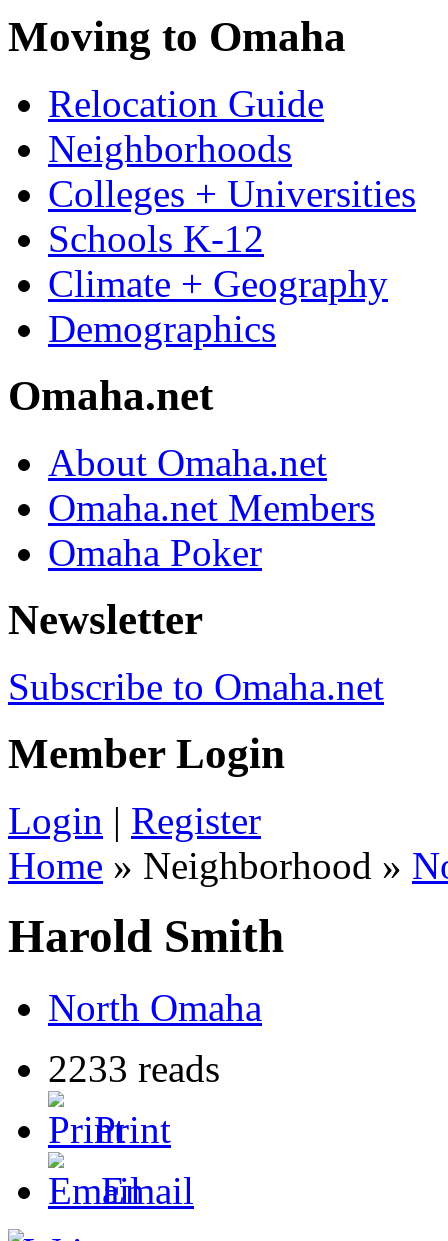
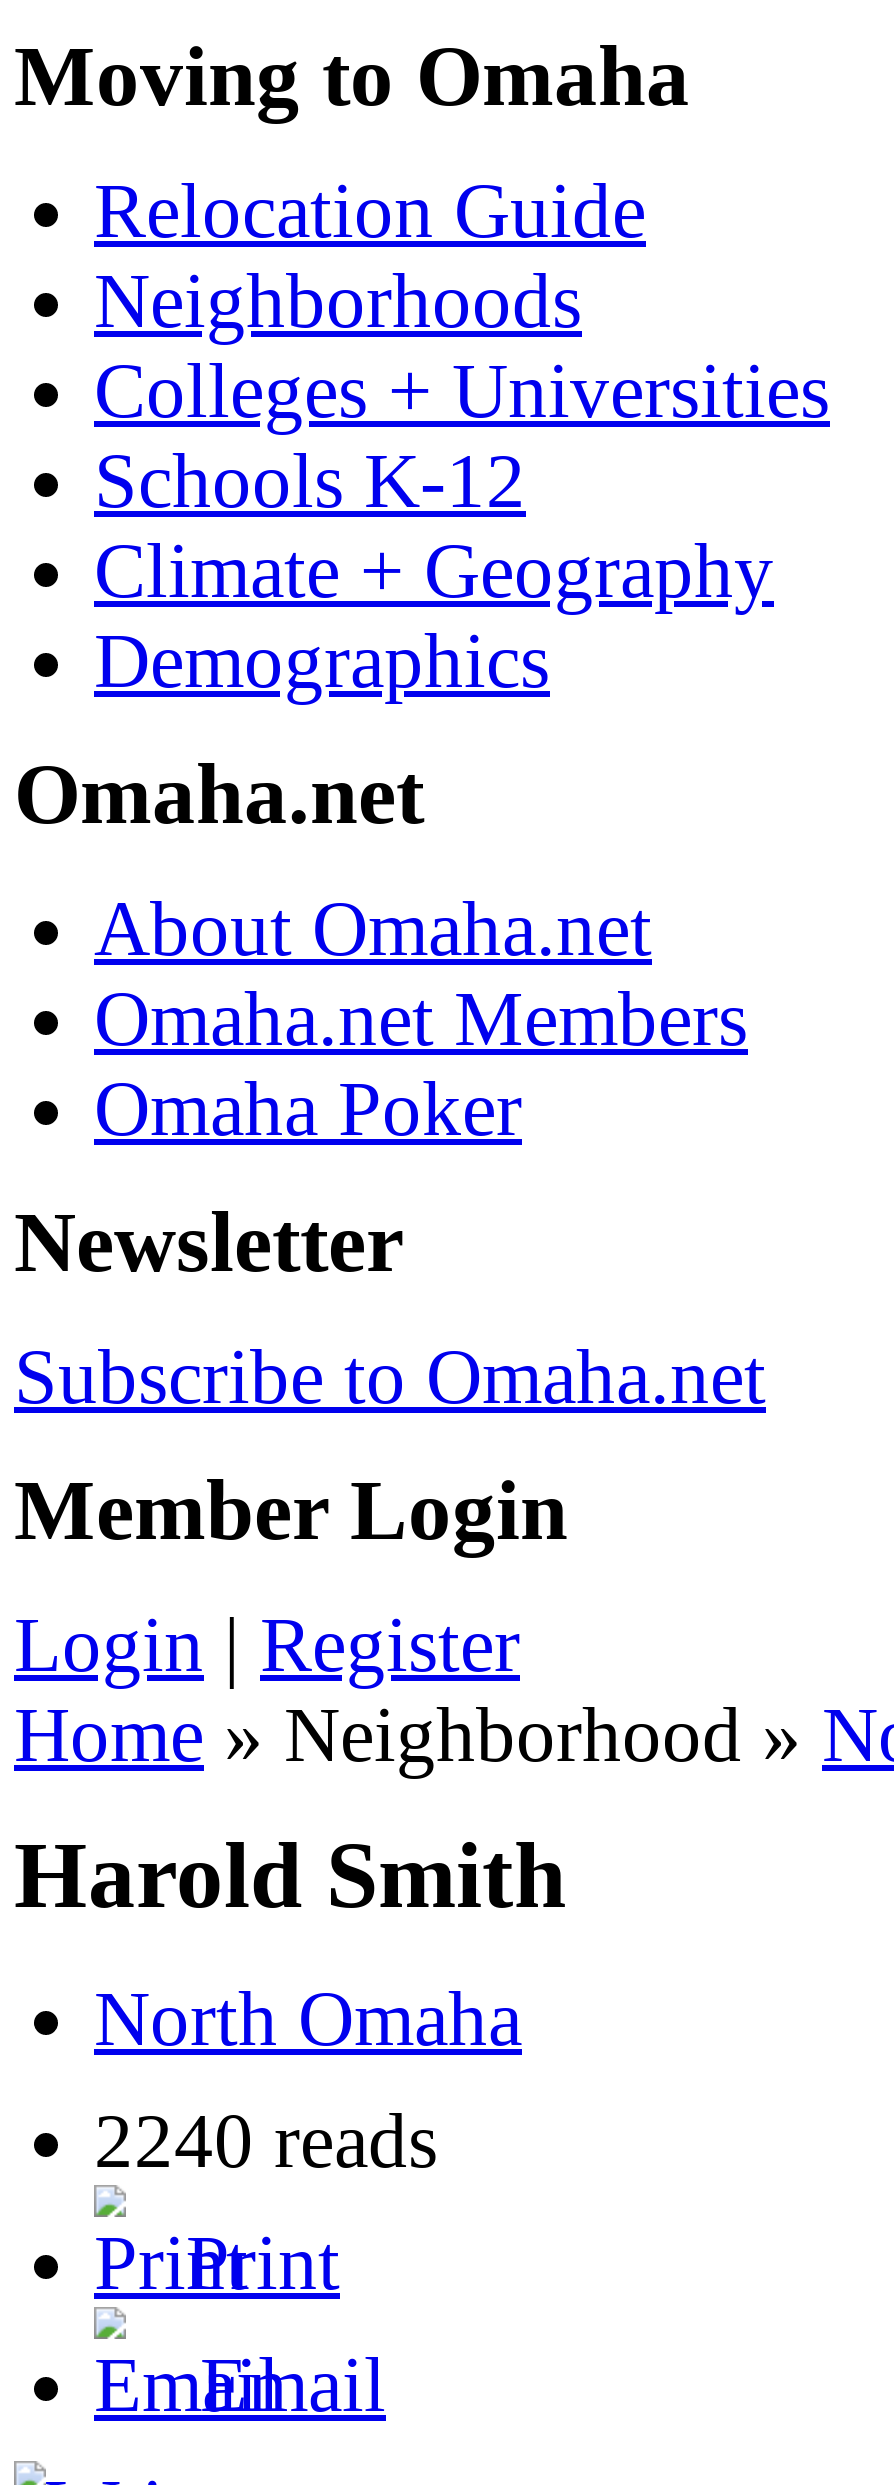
- 2233 reads
+ 2240 reads
